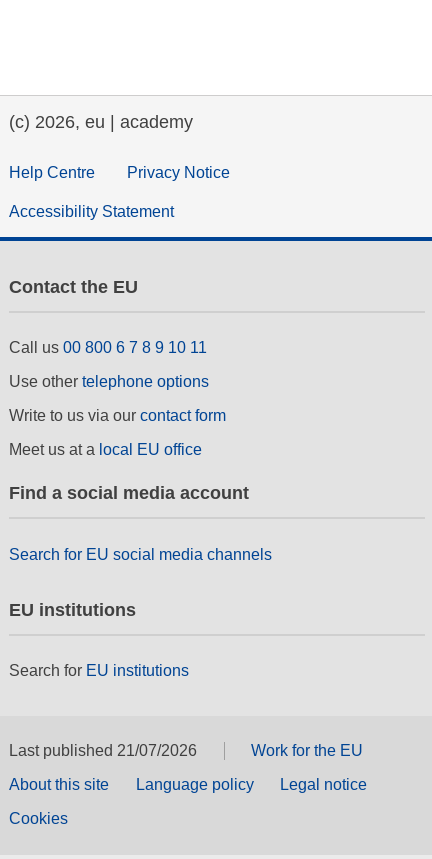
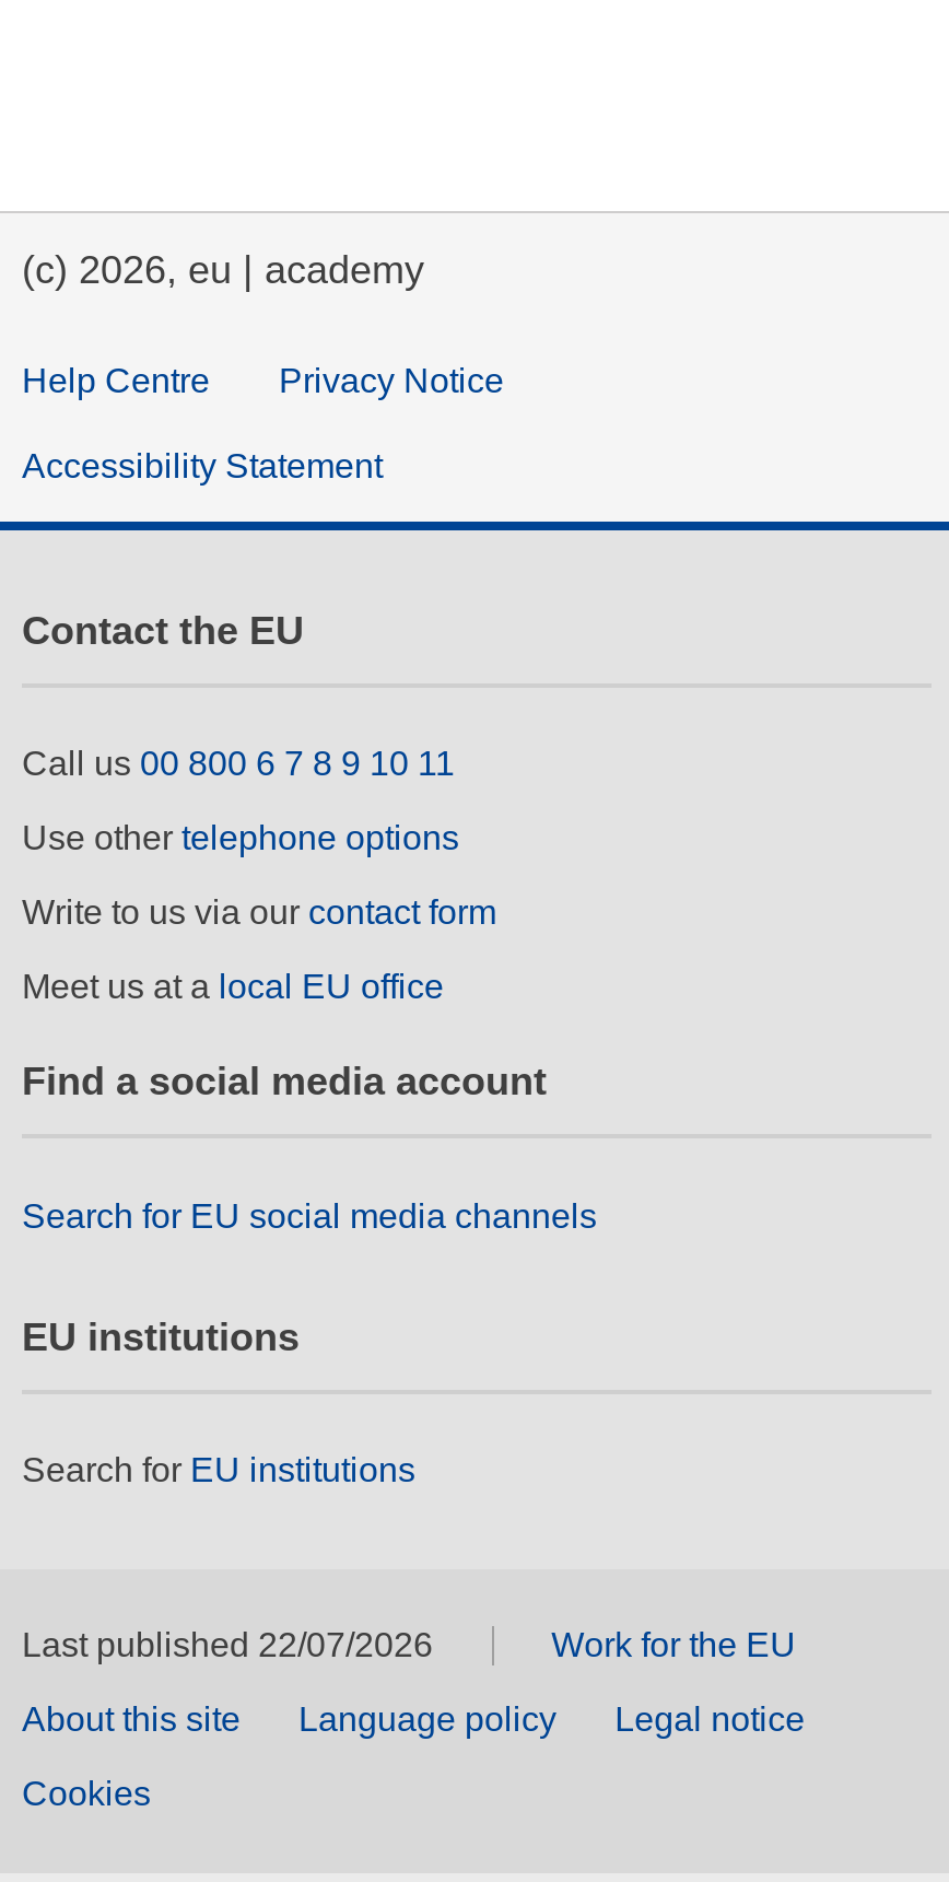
- Last published 21/07/2026
+ Last published 22/07/2026
